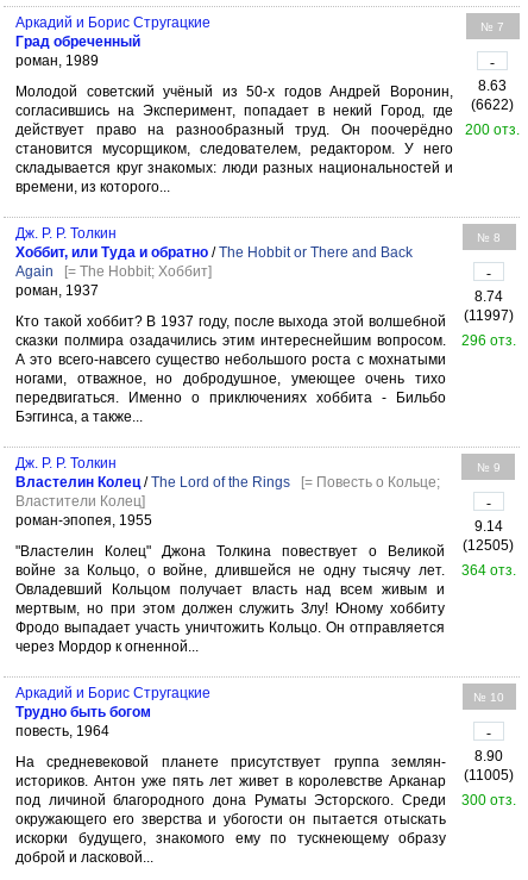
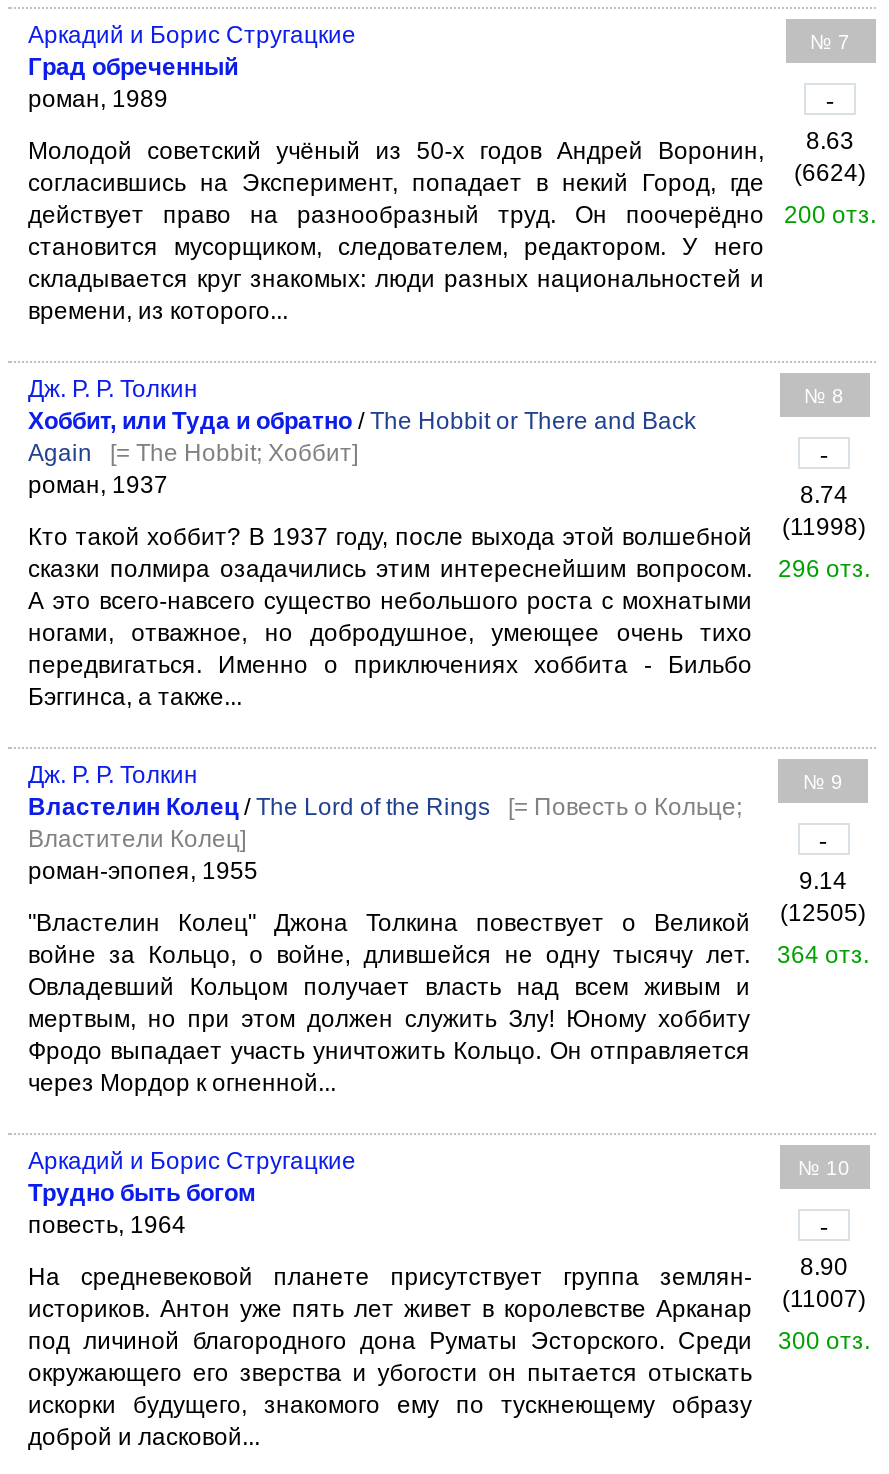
- согласившись на Эксперимент, попадает в некий Город, где (6622)
+ согласившись на Эксперимент, попадает в некий Город, где (6624)

- Кто такой хоббит? В 1937 году, после выхода этой волшебной (11997)
+ Кто такой хоббит? В 1937 году, после выхода этой волшебной (11998)

- историков. Антон уже пять лет живет в королевстве Арканар (11005)
+ историков. Антон уже пять лет живет в королевстве Арканар (11007)
